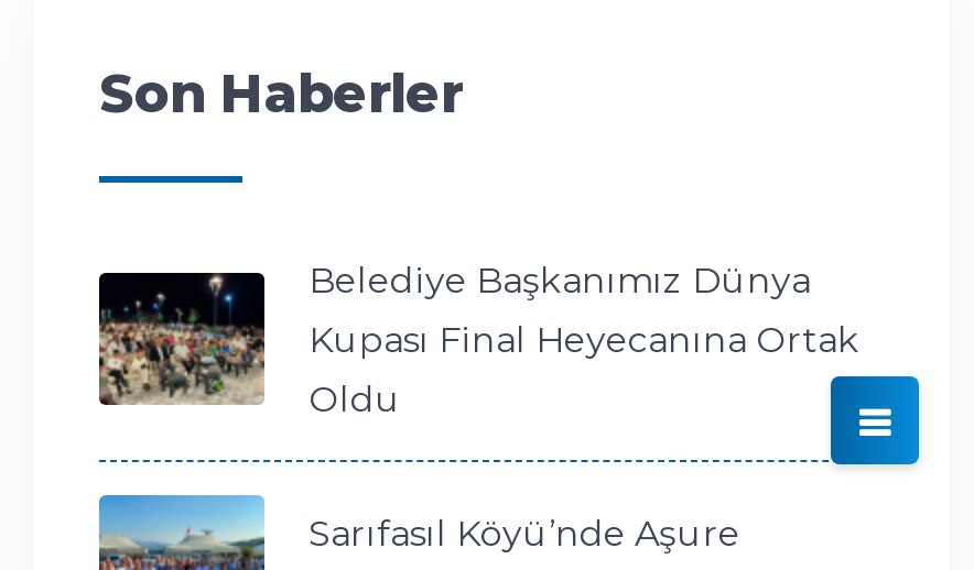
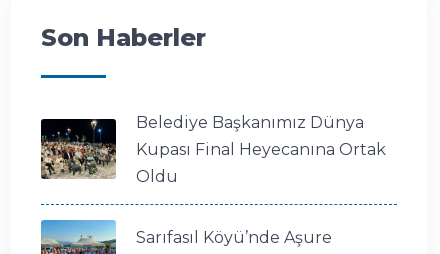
- [image]
